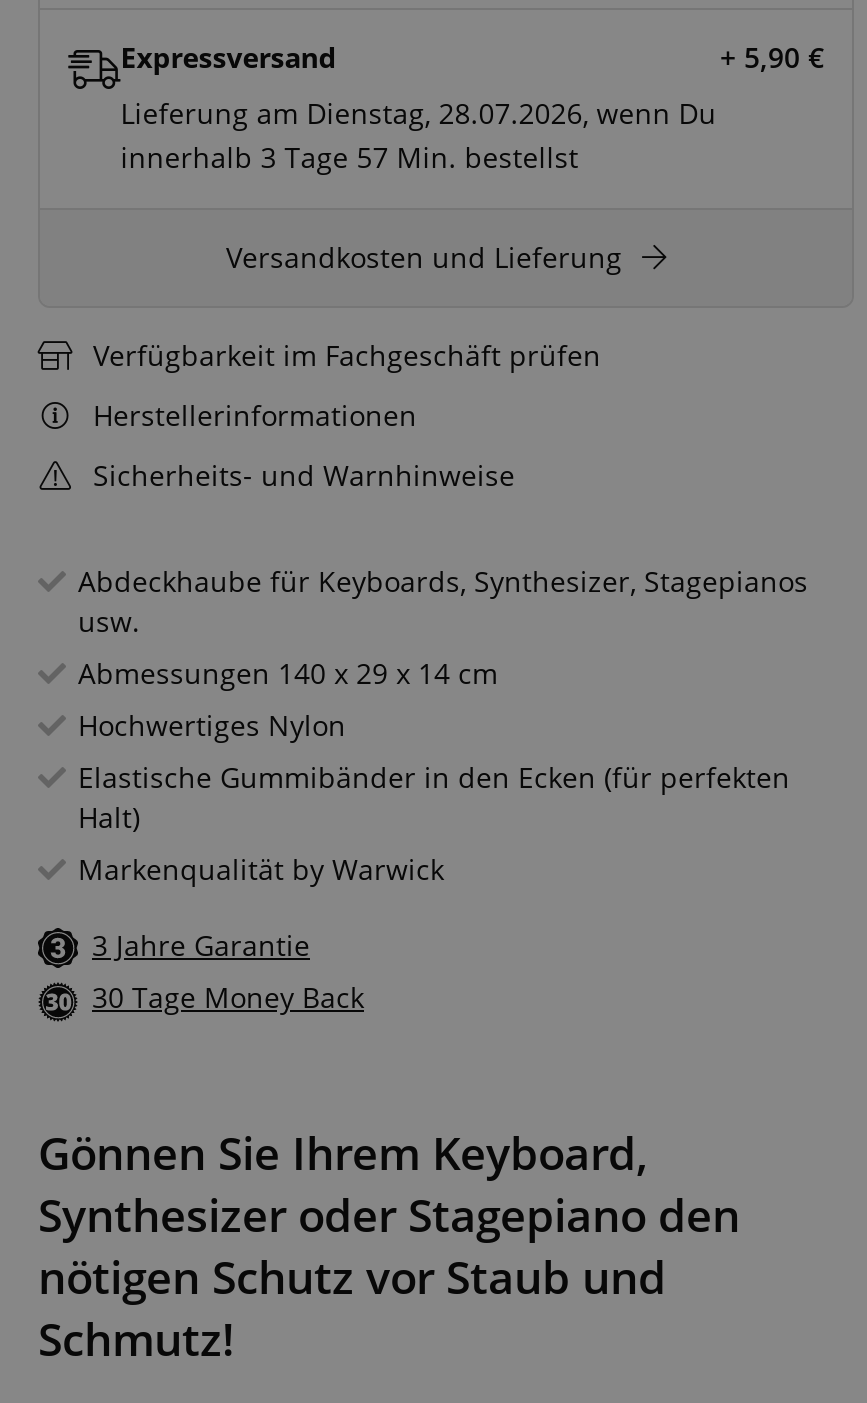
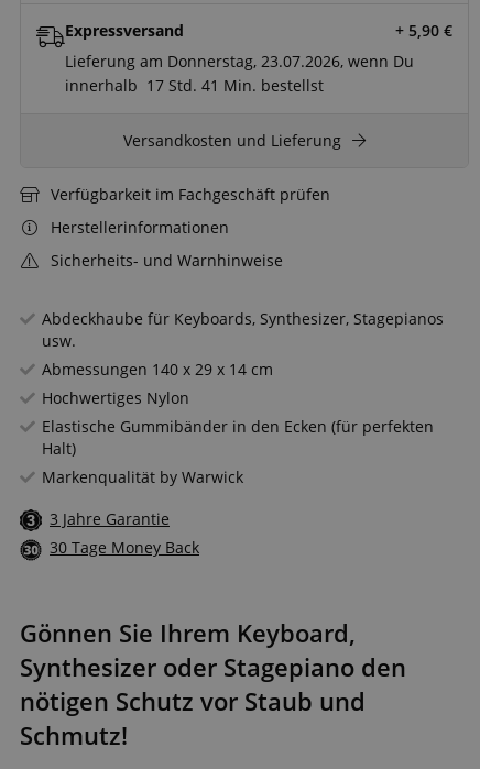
- Lieferung am Dienstag, 28.07.2026, wenn Du
+ Lieferung am Donnerstag, 23.07.2026, wenn Du

- innerhalb 3 Tage 57 Min. bestellst
+ innerhalb 17 Std. 41 Min. bestellst
